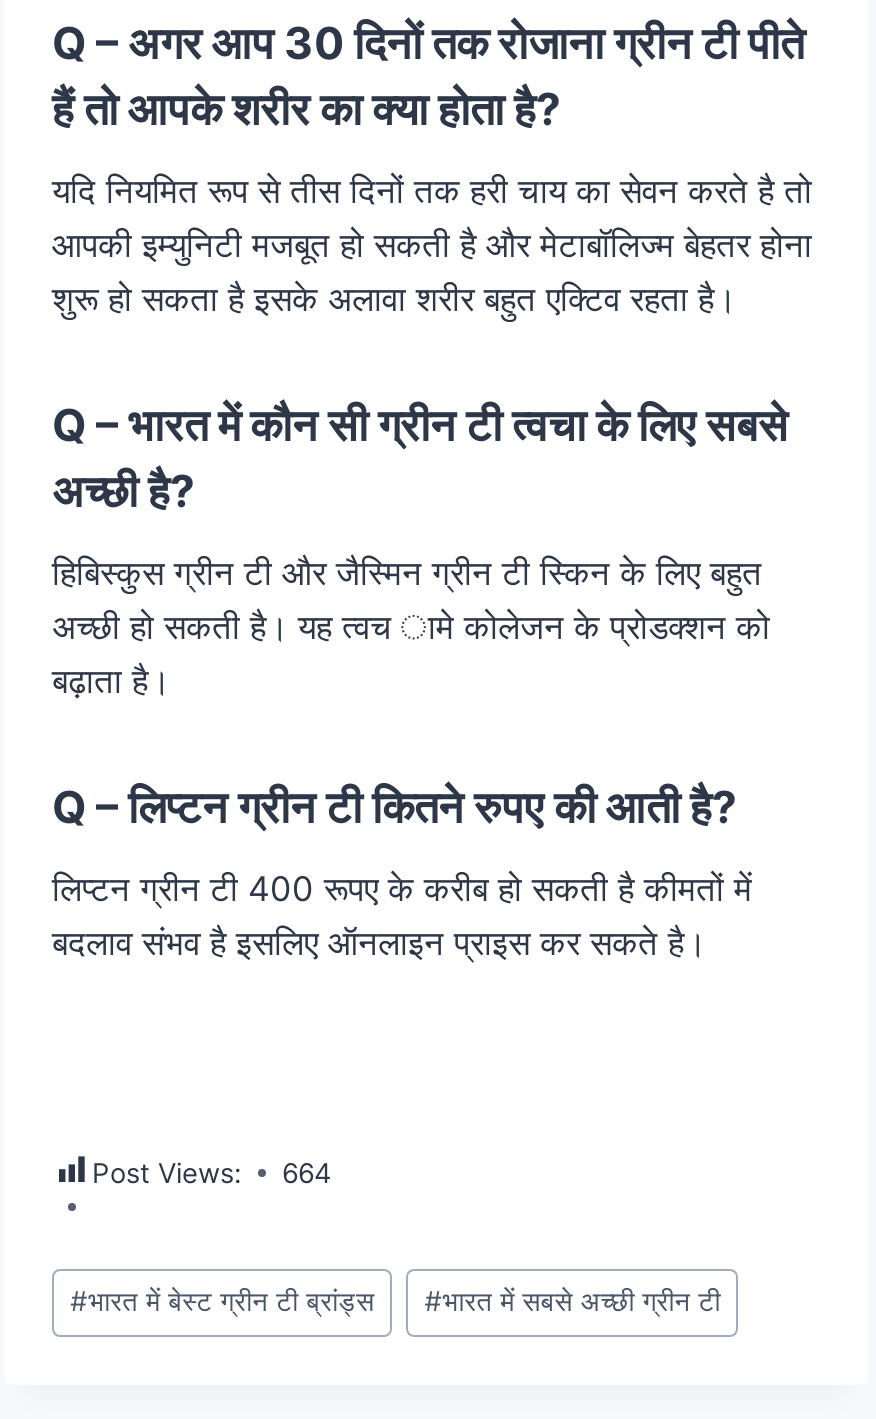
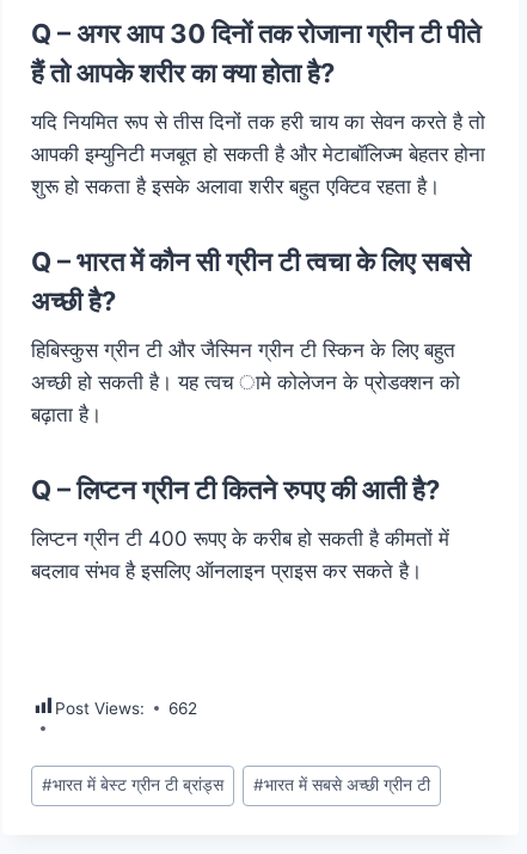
- Post Views: 664
+ Post Views: 662
